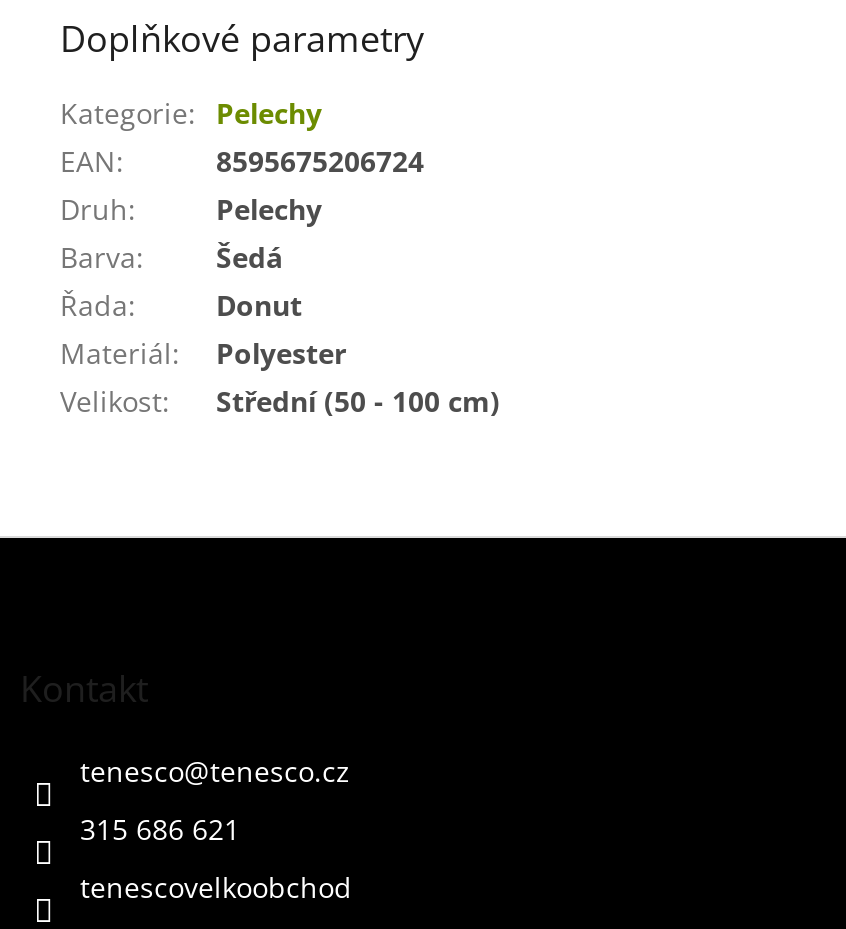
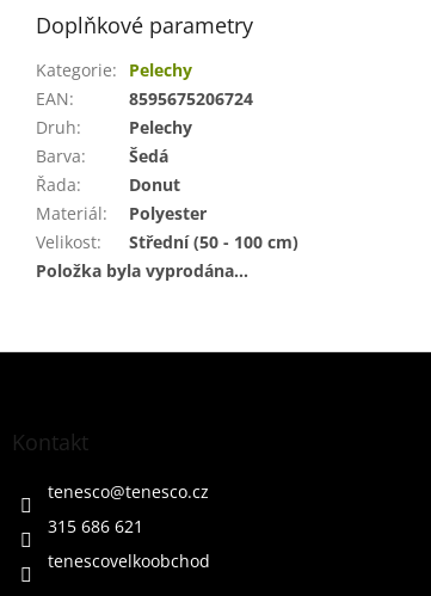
+ Položka byla vyprodána…
